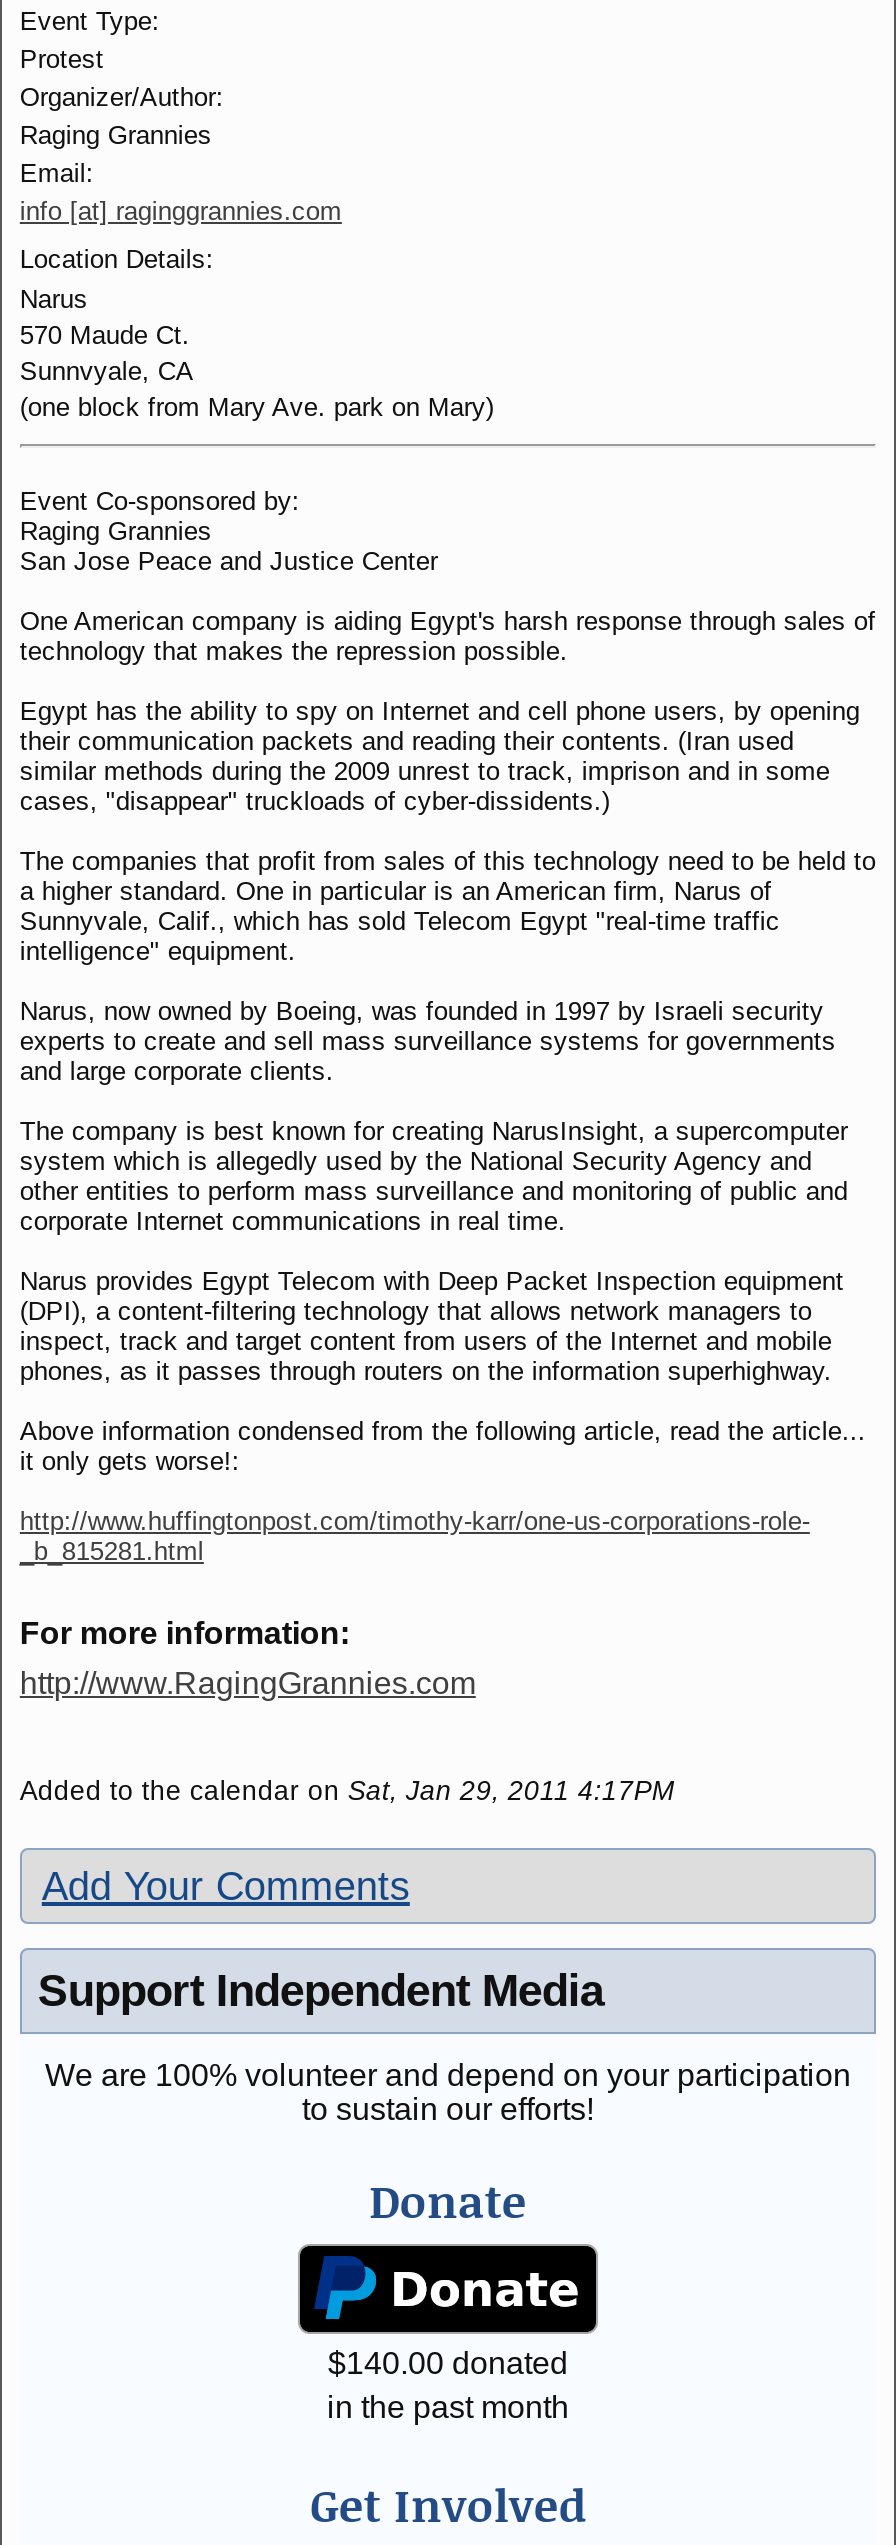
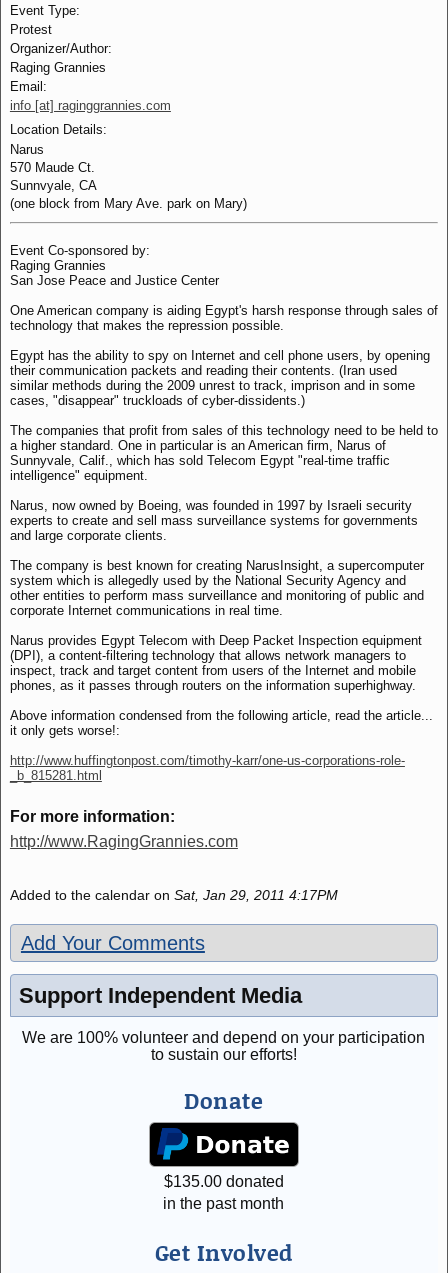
- $140.00 donated
+ $135.00 donated
